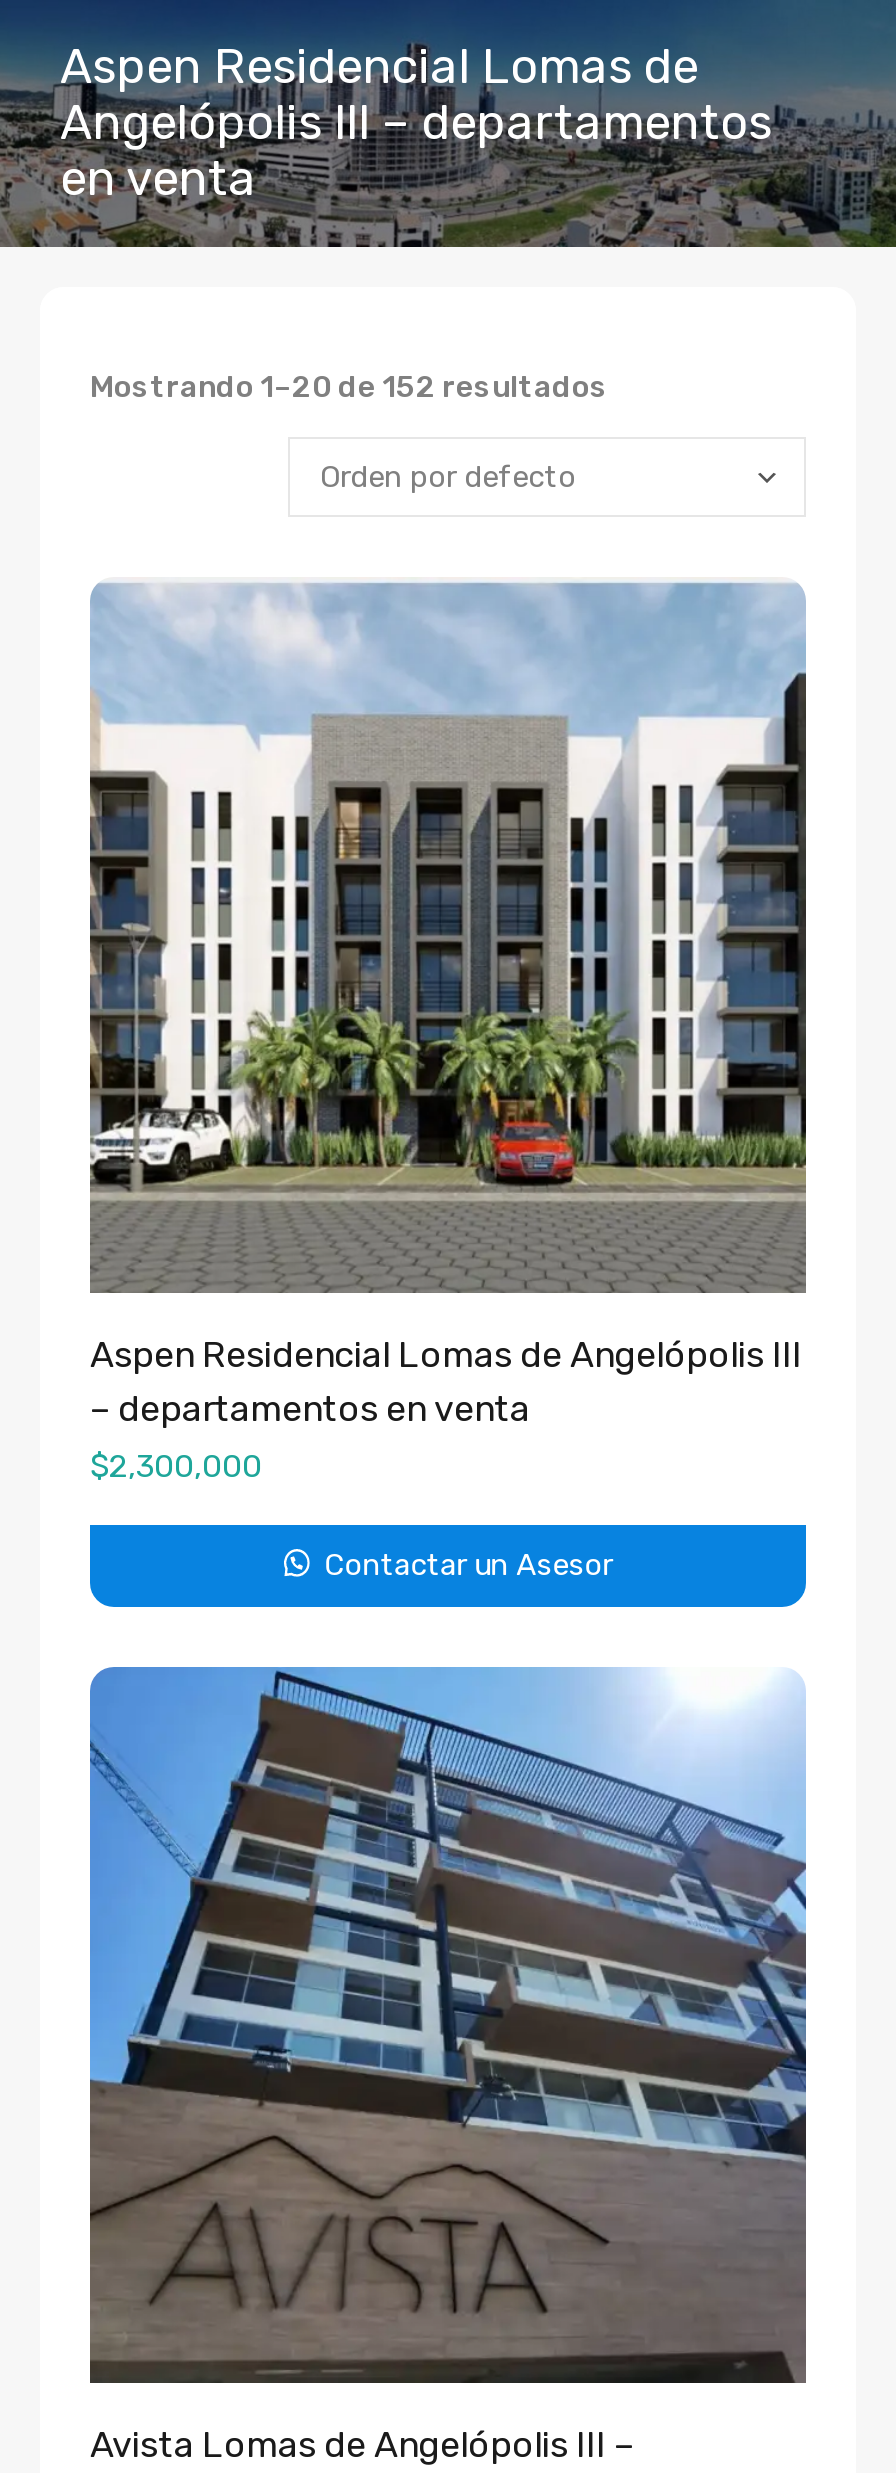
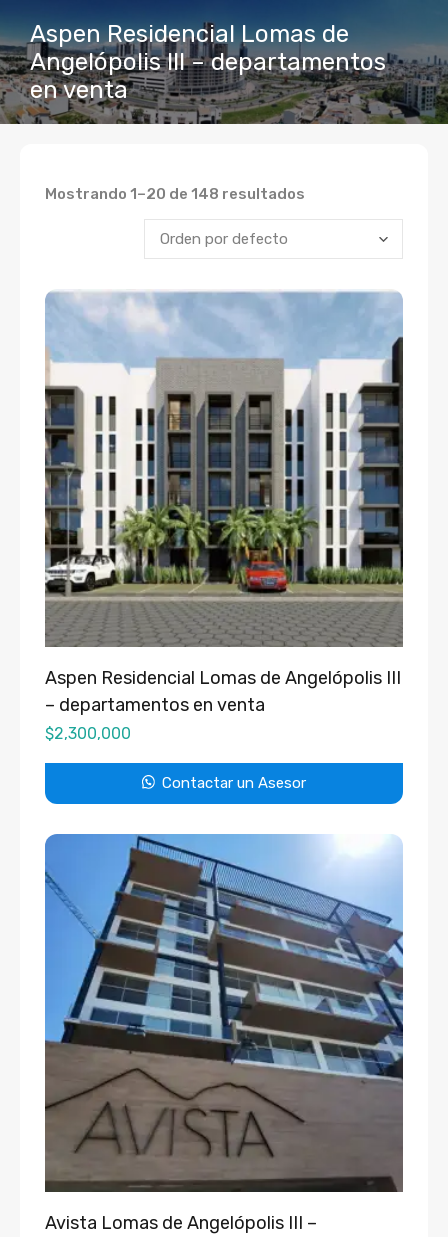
- Mostrando 1–20 de 152 resultados
+ Mostrando 1–20 de 148 resultados
